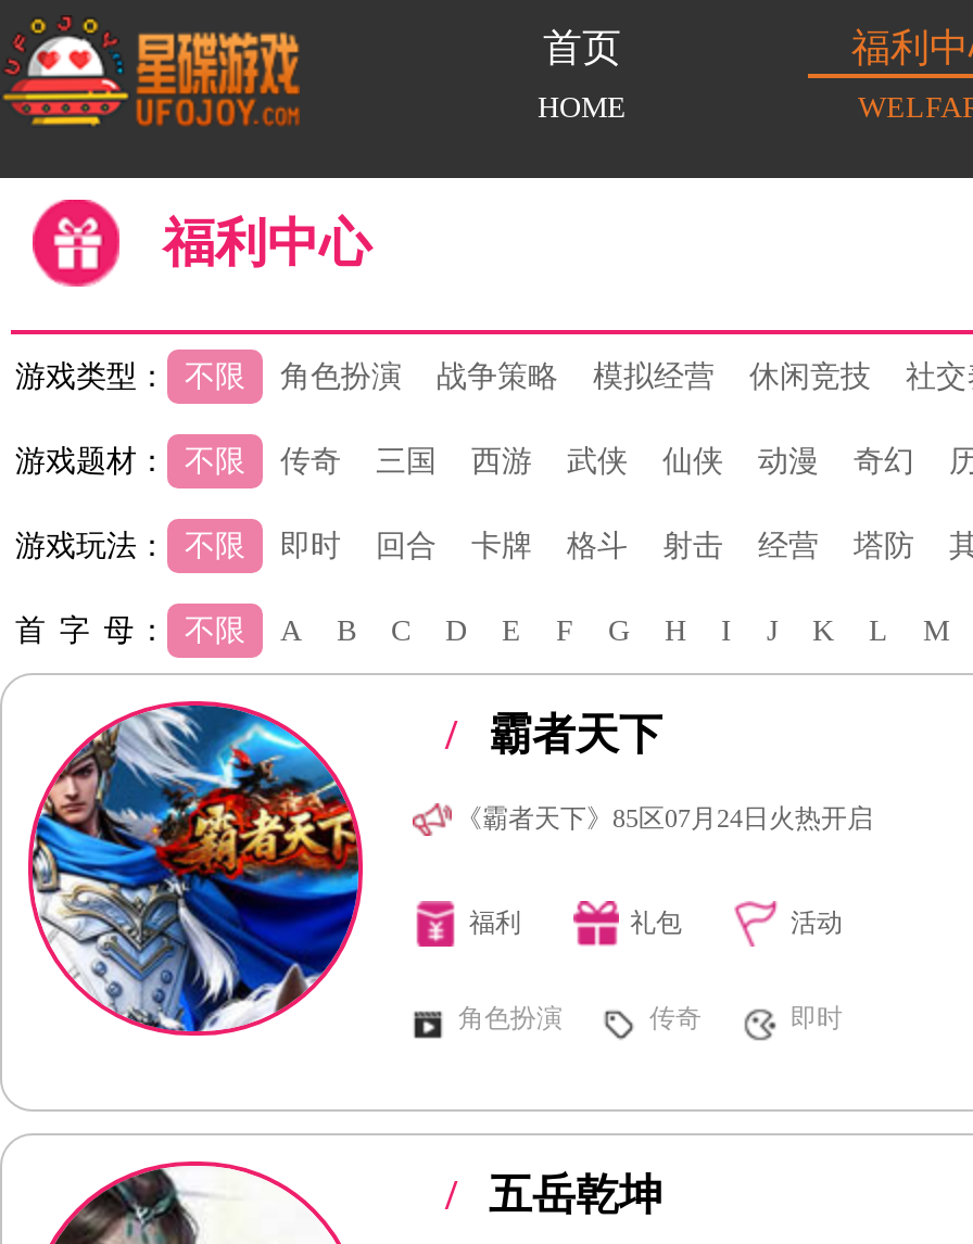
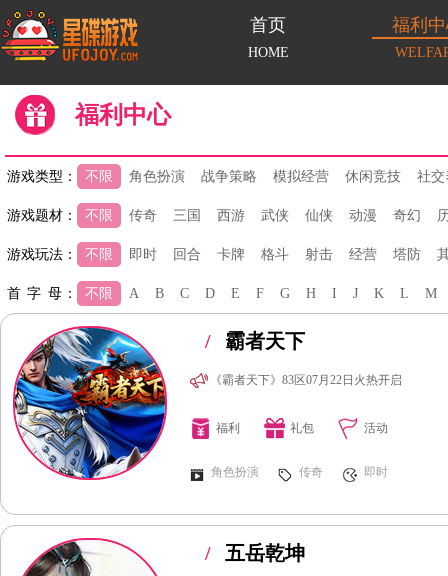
- 《霸者天下》85区07月24日火热开启
+ 《霸者天下》83区07月22日火热开启
